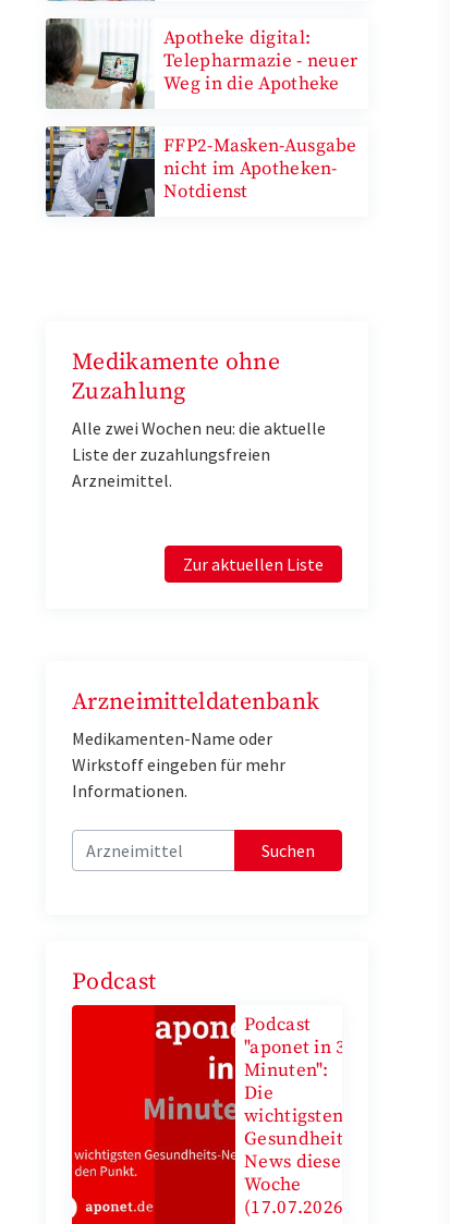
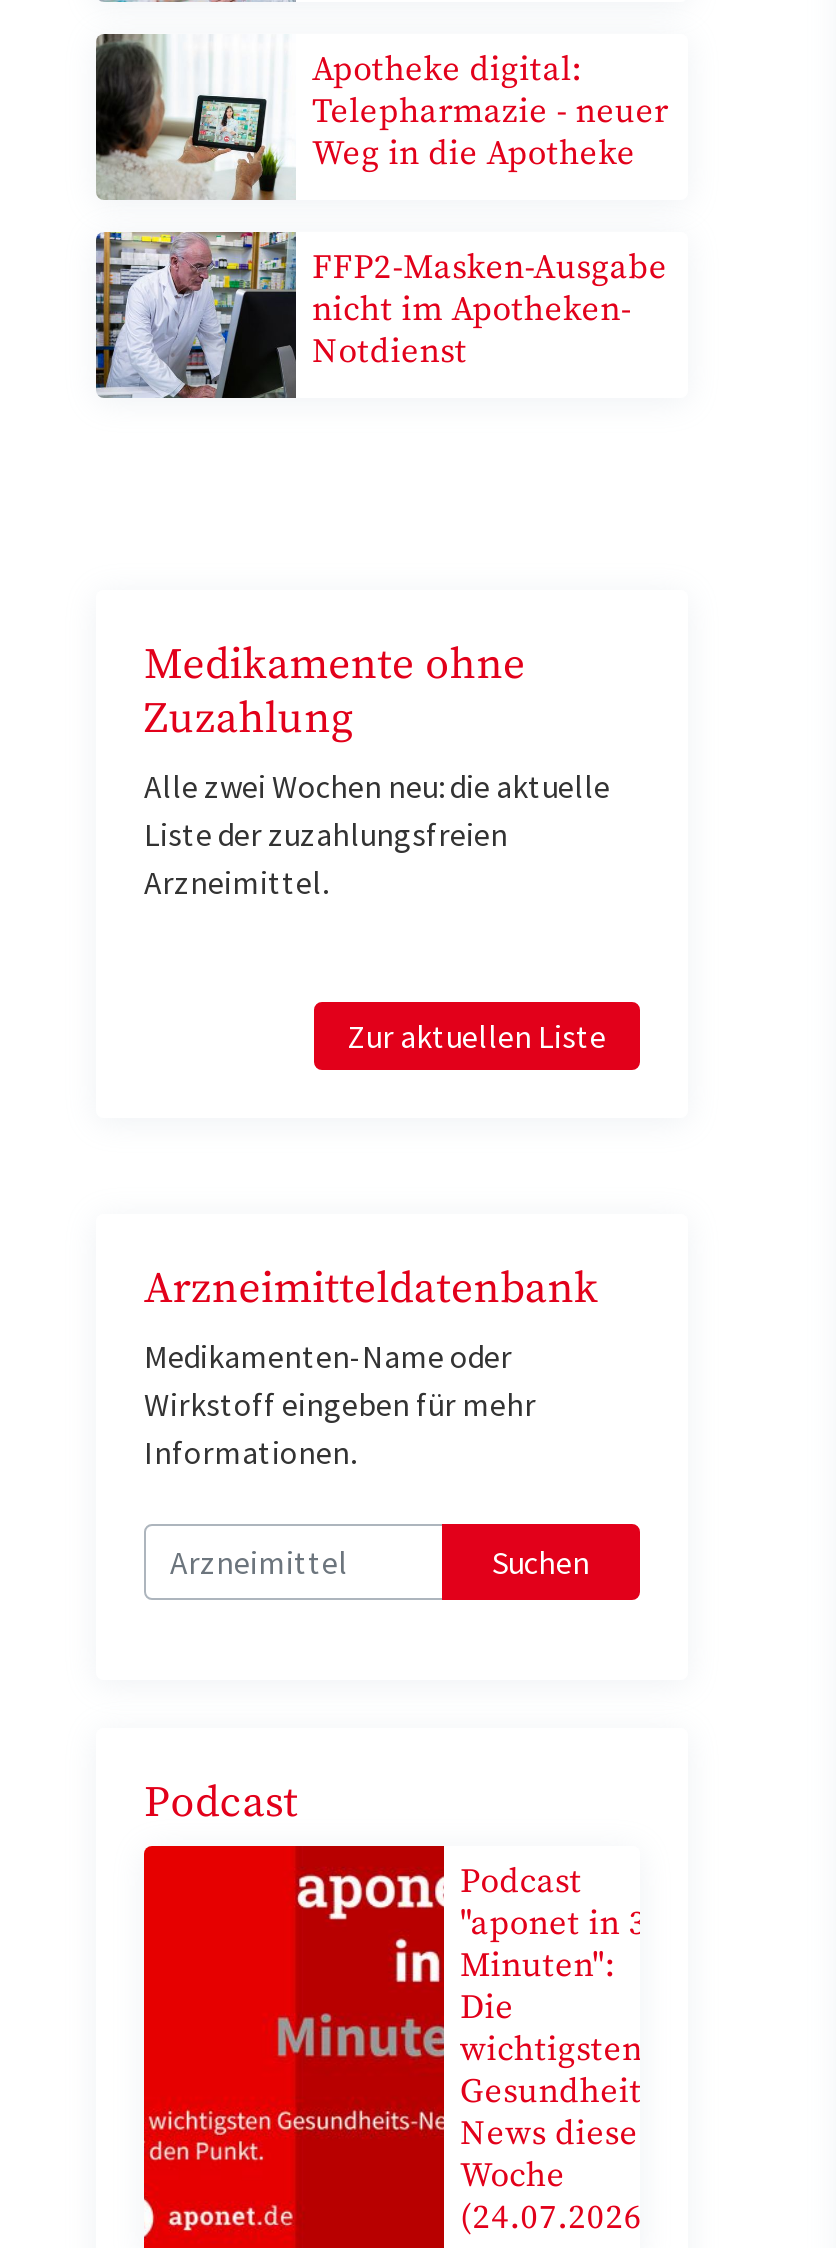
- (17.07.2026)
+ (24.07.2026)
